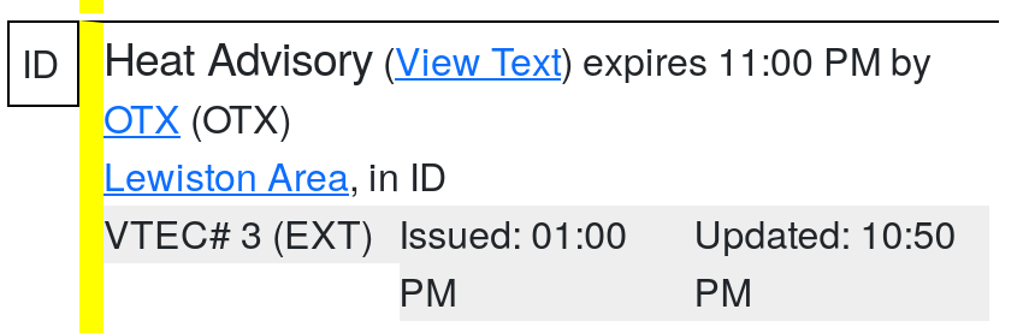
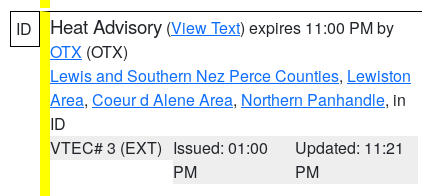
- Lewiston Area, in ID
+ Lewis and Southern Nez Perce Counties, Lewiston
+ Area, Coeur d Alene Area, Northern Panhandle, in
+ ID

- VTEC# 3 (EXT) Issued: 01:00 Updated: 10:50
+ VTEC# 3 (EXT) Issued: 01:00 Updated: 11:21
